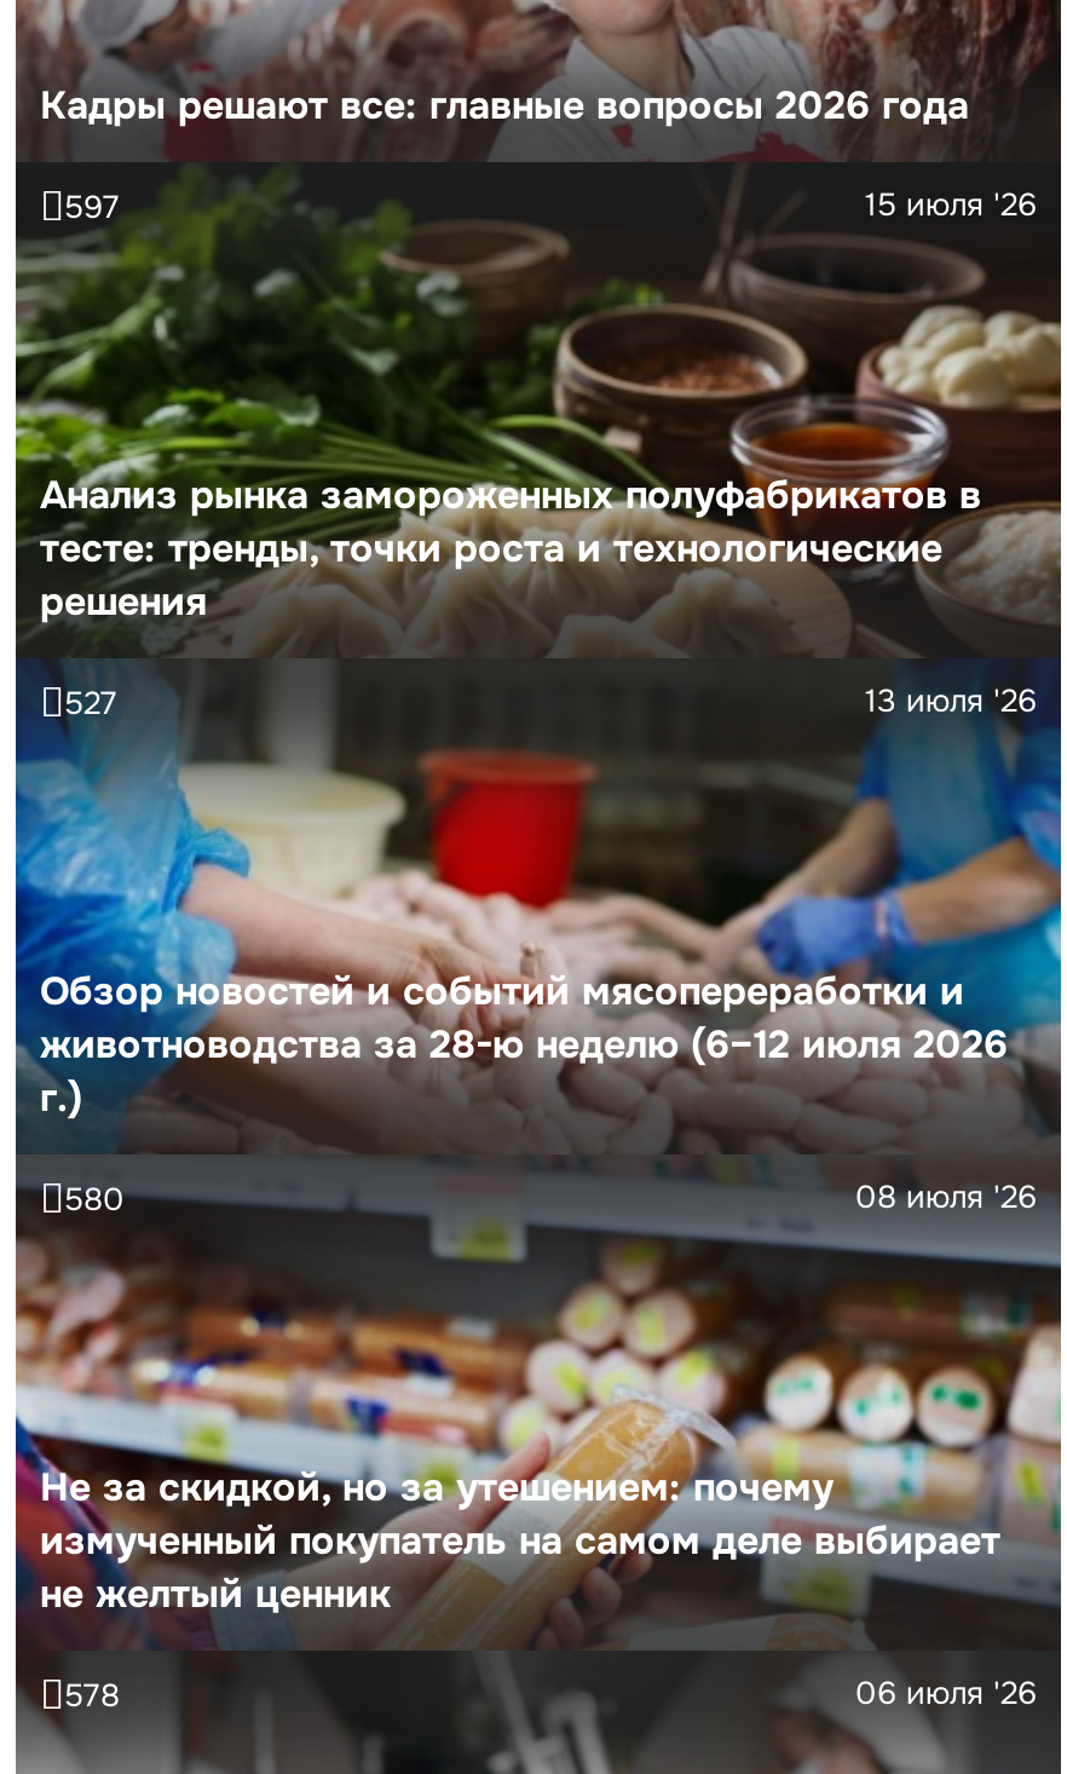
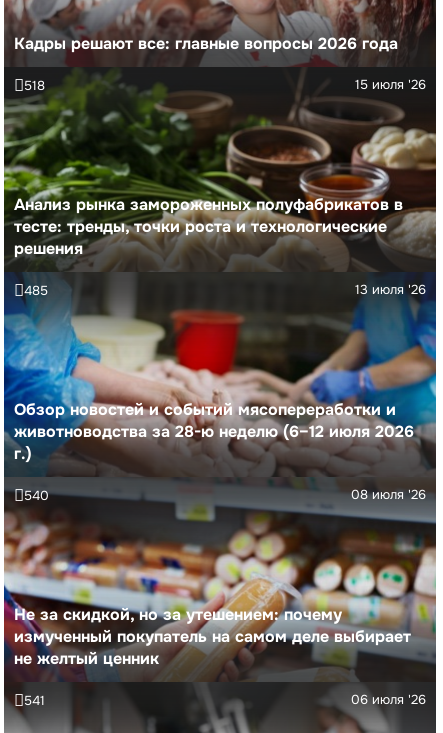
- 597
+ 518

- 527
+ 485

- 580
+ 540

- 578
+ 541
